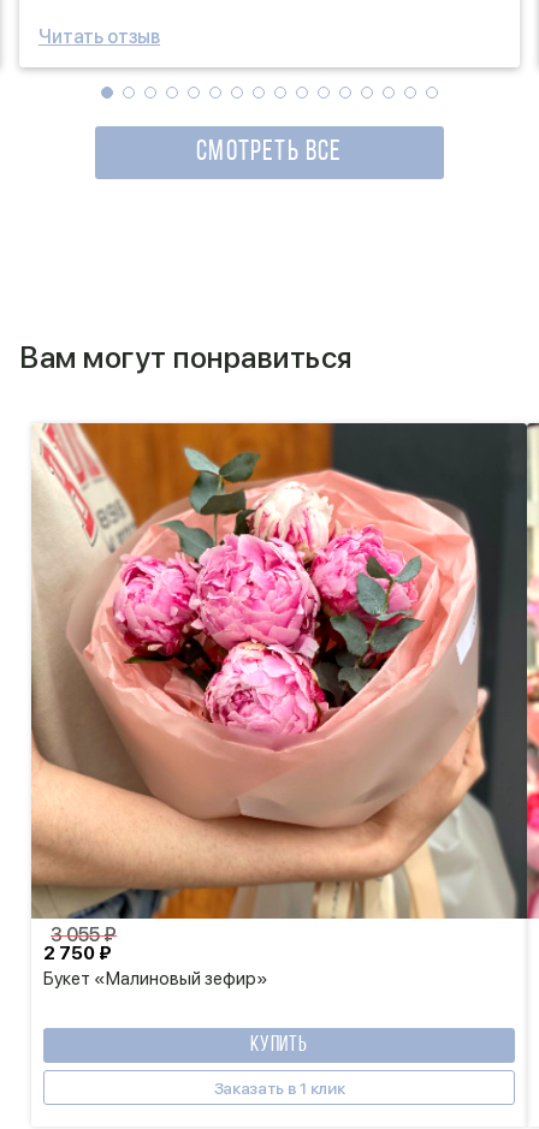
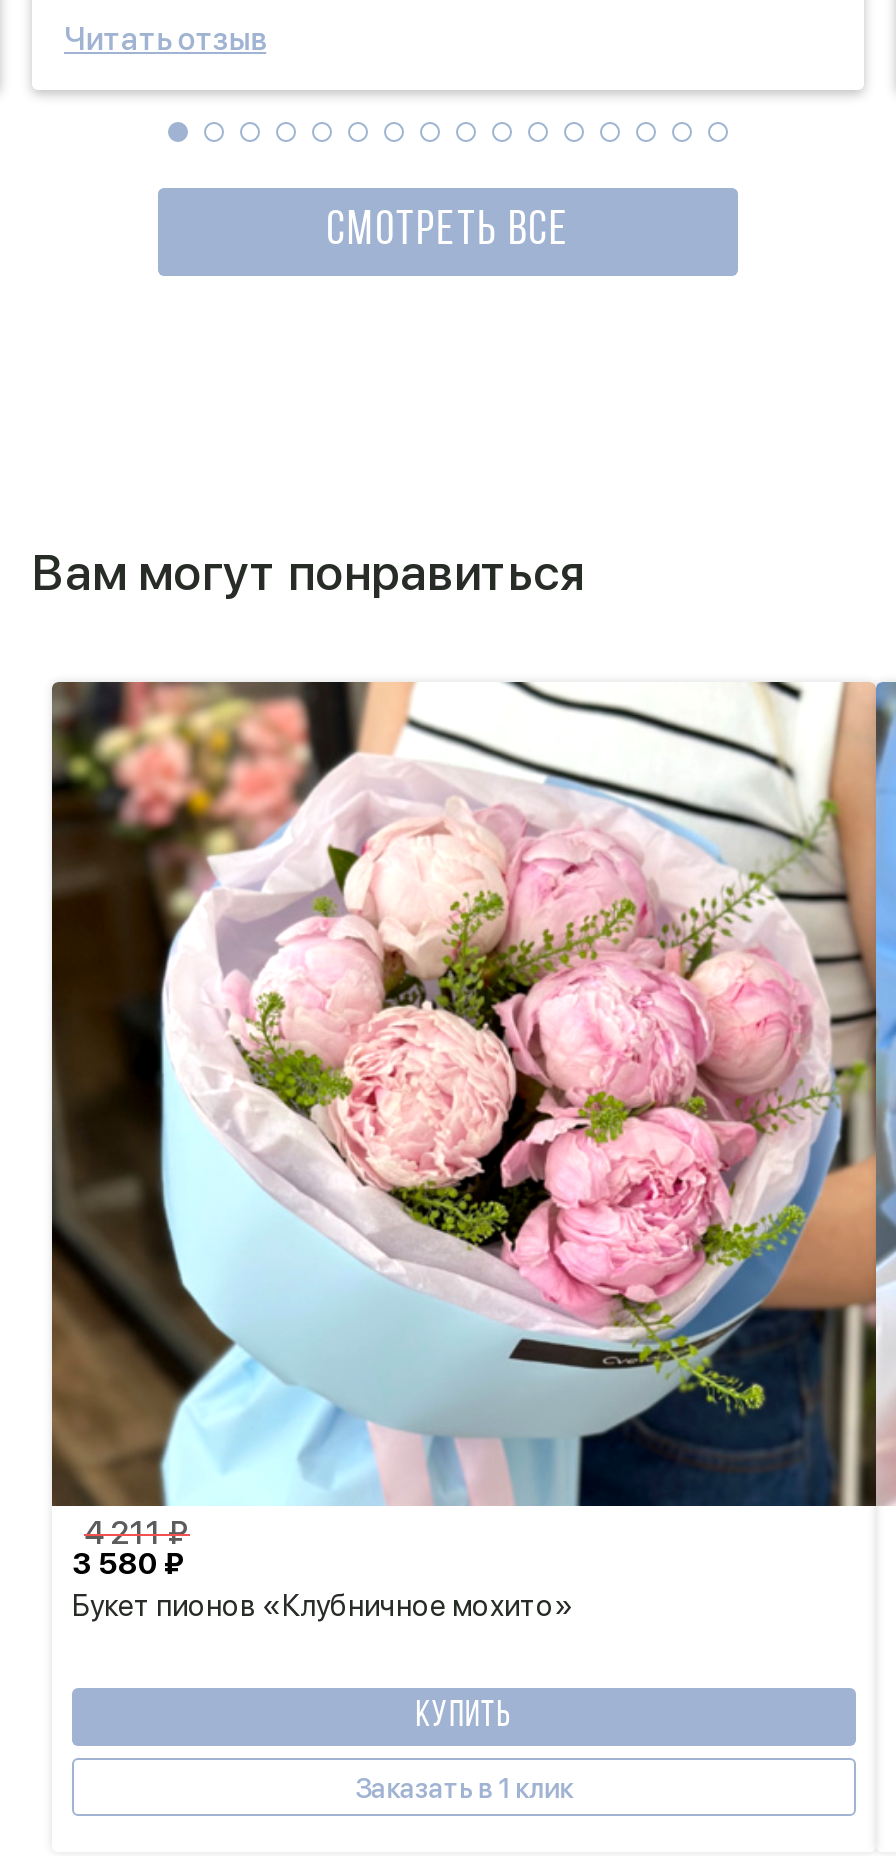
- [image]
- 3 055 ₽
+ [image]
+ 4 211 ₽

- 2 750 ₽
+ 3 580 ₽

- Букет «Малиновый зефир»
+ Букет пионов «Клубничное мохито»
